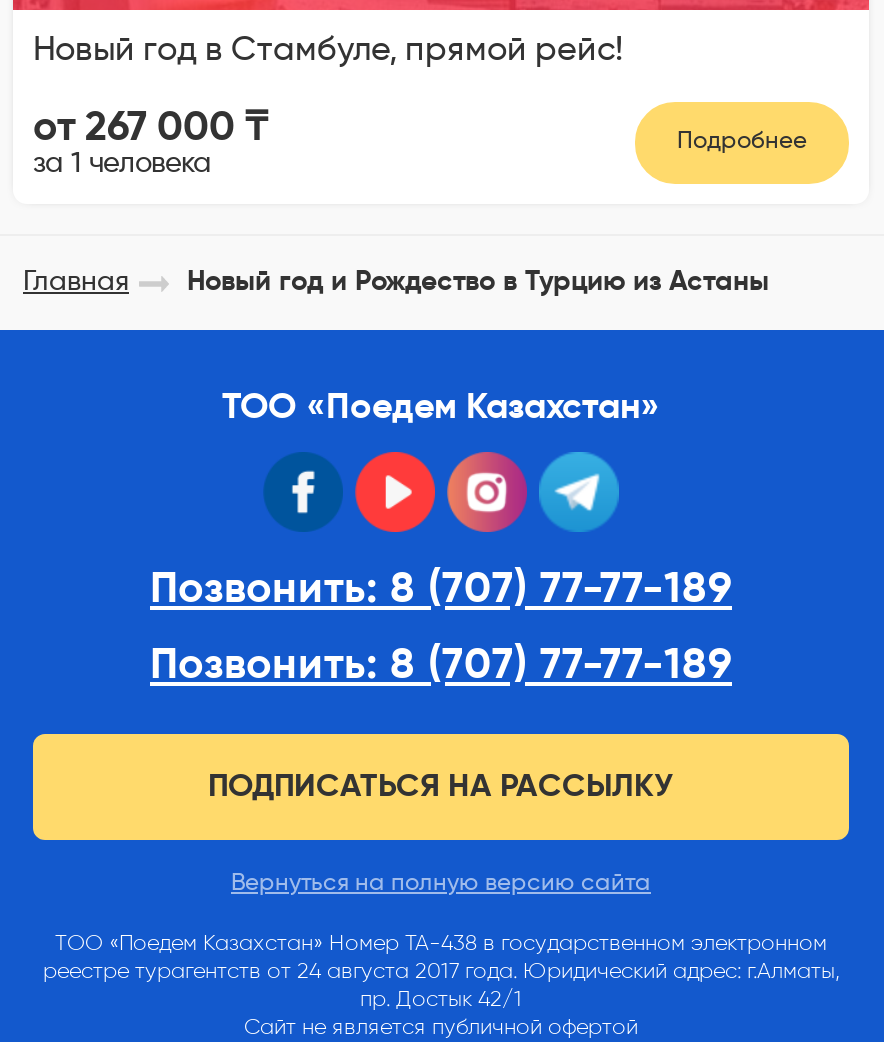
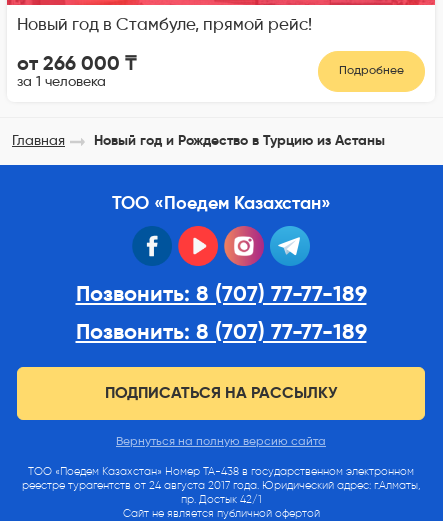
- от 267 000 ₸
+ от 266 000 ₸
